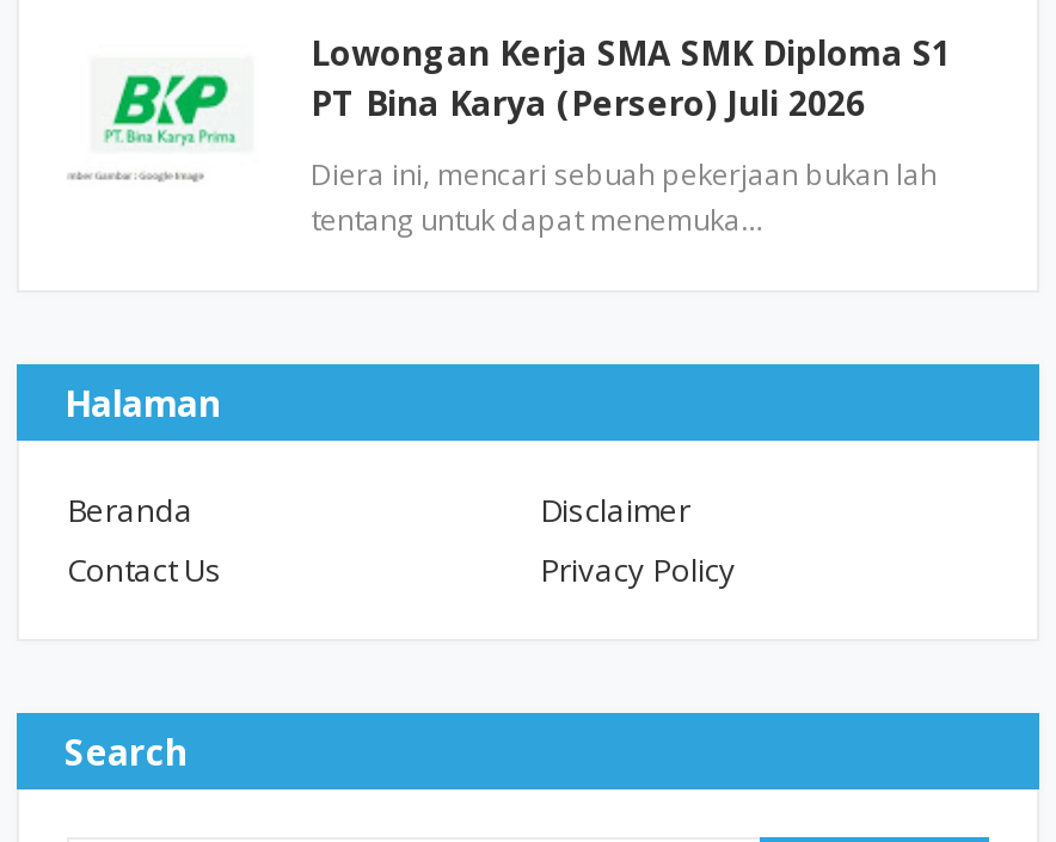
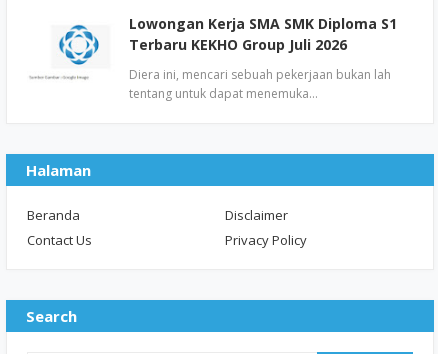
- [image]
- PT Bina Karya (Persero) Juli 2026
+ [image]
+ Terbaru KEKHO Group Juli 2026
